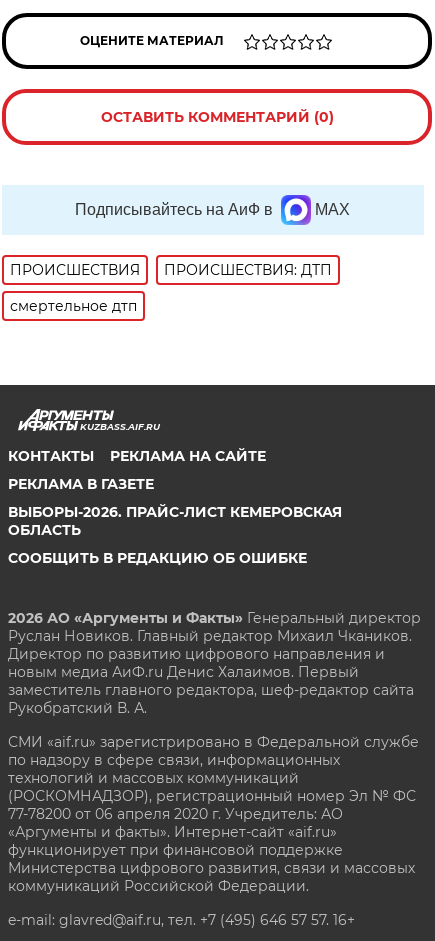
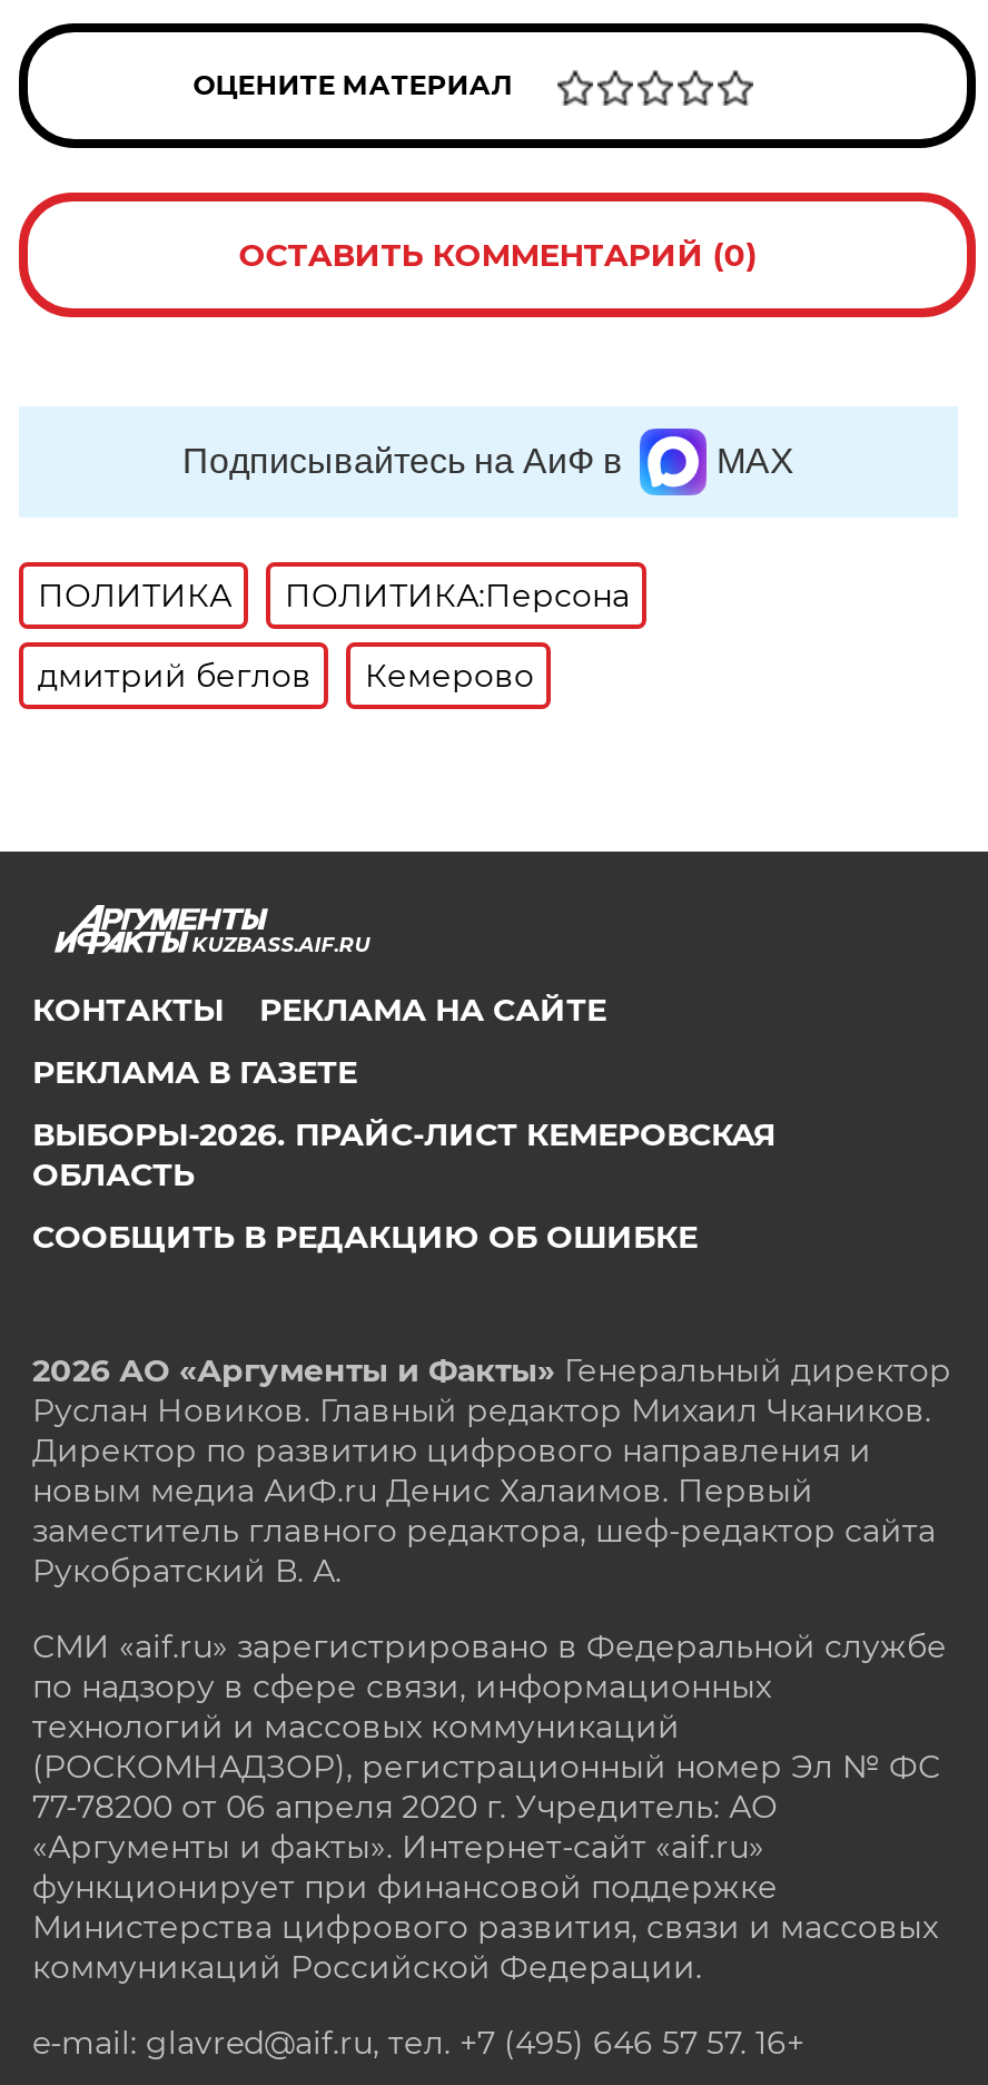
- ПРОИСШЕСТВИЯ
- ПРОИСШЕСТВИЯ: ДТП
+ ПОЛИТИКА
+ ПОЛИТИКА:Персона

- смертельное дтп
+ дмитрий беглов
+ Кемерово
